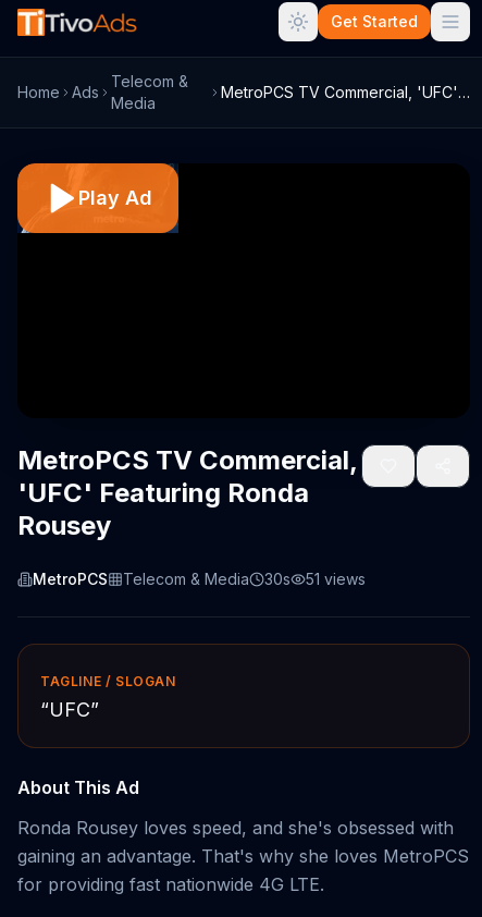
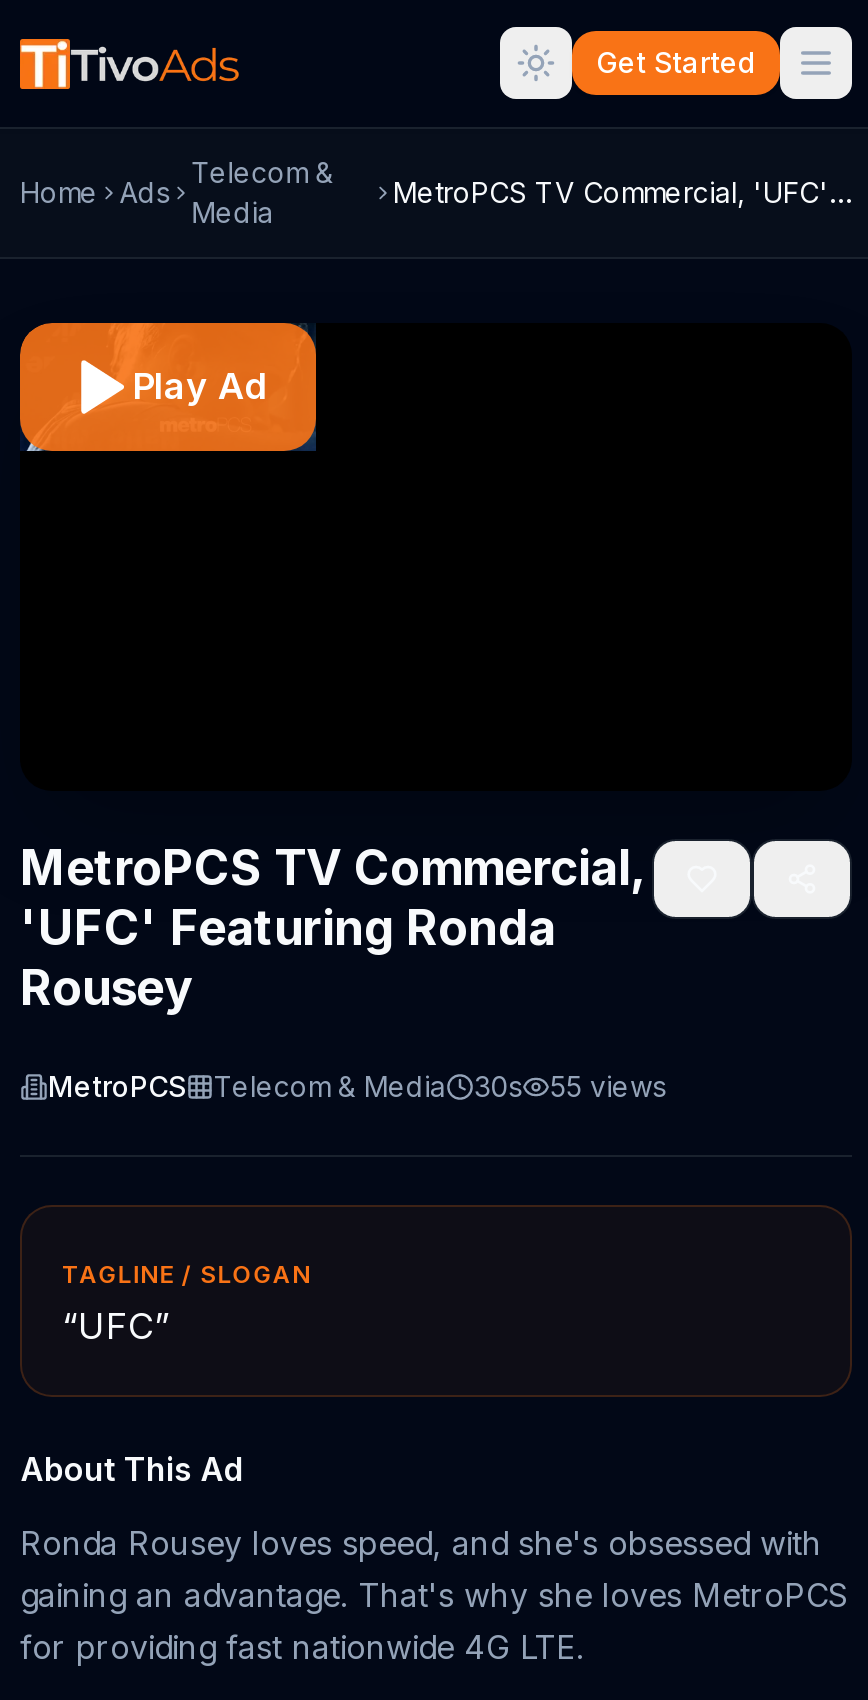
- MetroPCS Telecom & Media 30s 51 views
+ MetroPCS Telecom & Media 30s 55 views
